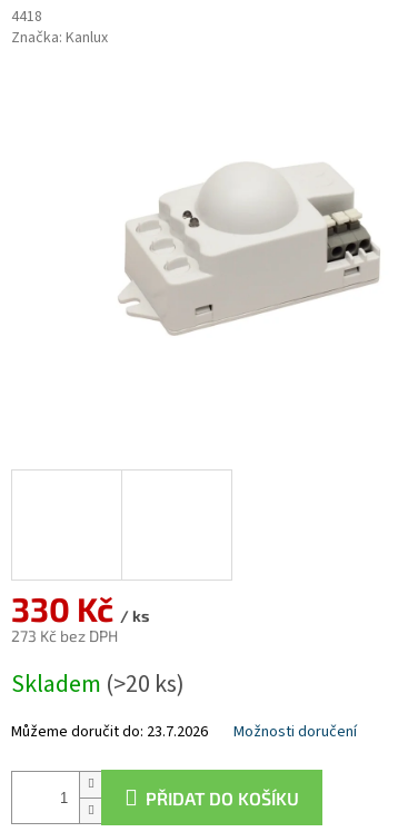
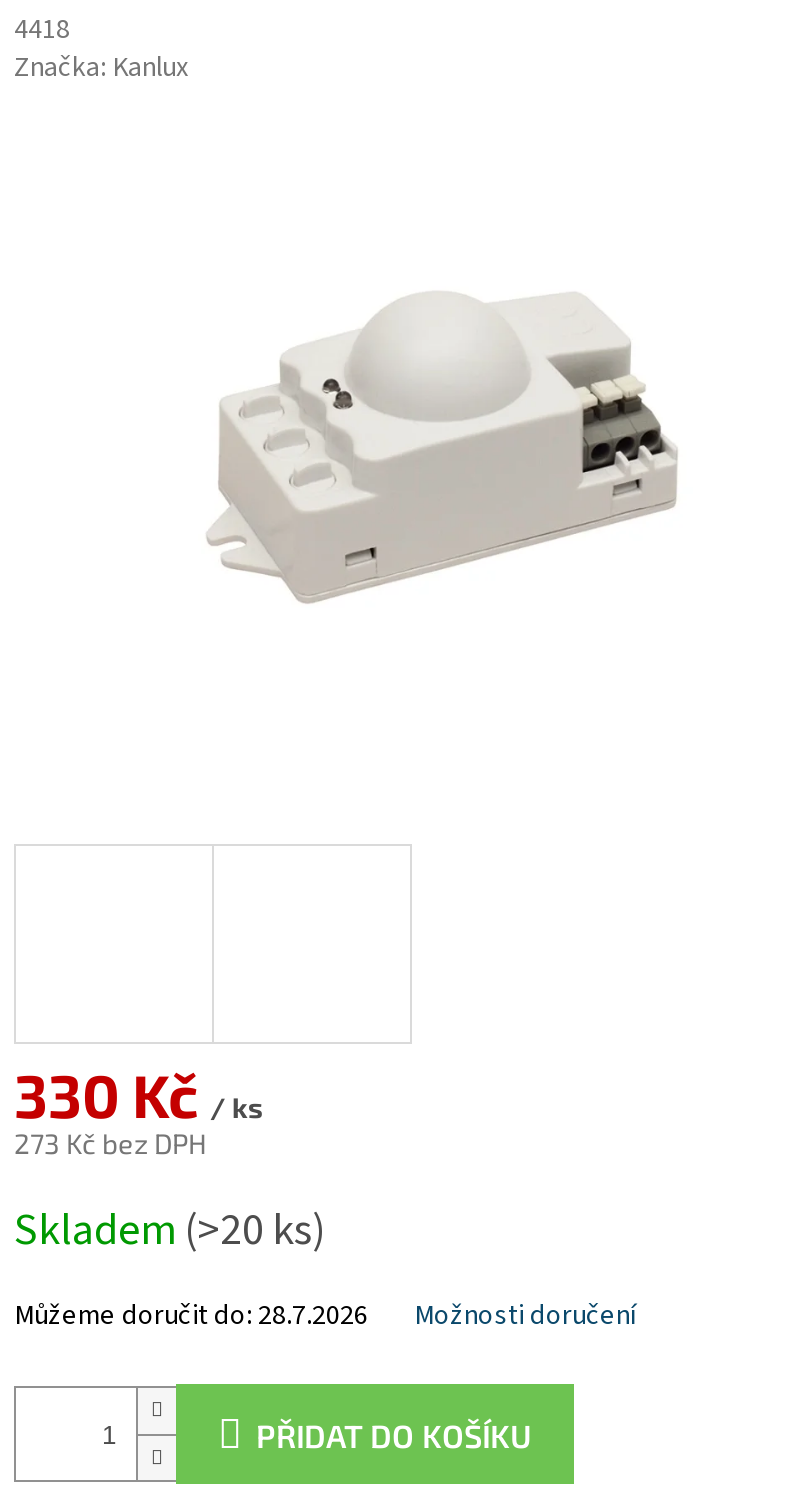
- Můžeme doručit do: 23.7.2026
+ Můžeme doručit do: 28.7.2026
